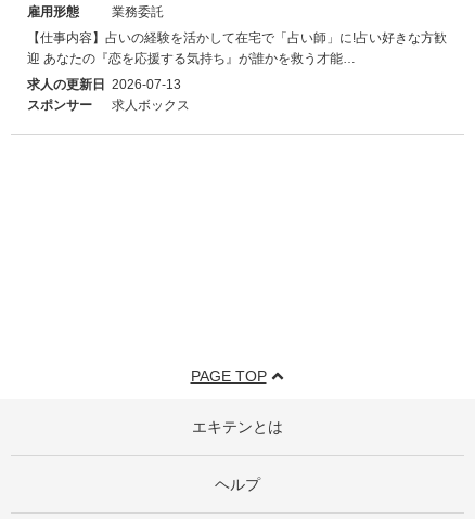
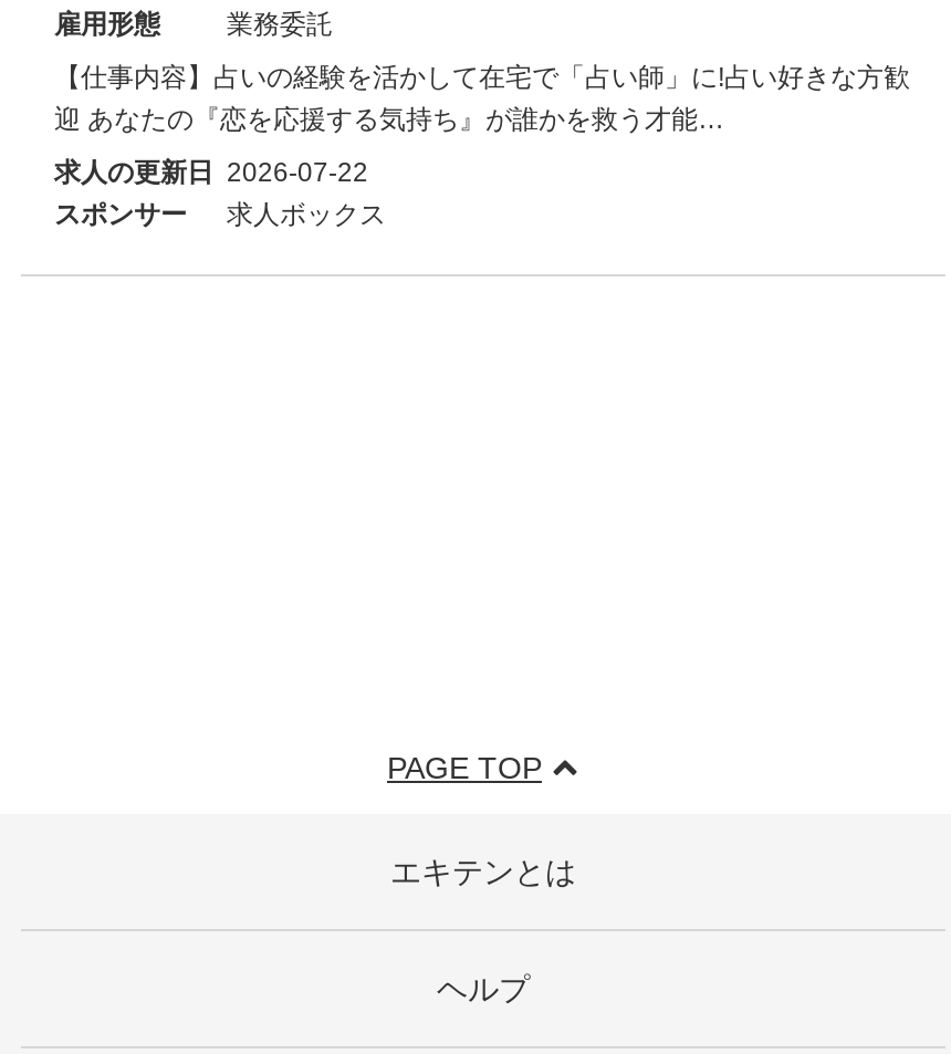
- 求人の更新日 2026-07-13
+ 求人の更新日 2026-07-22
